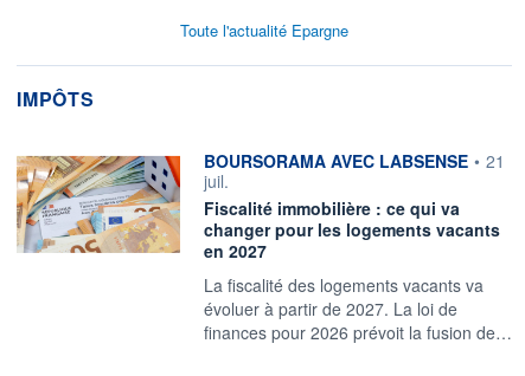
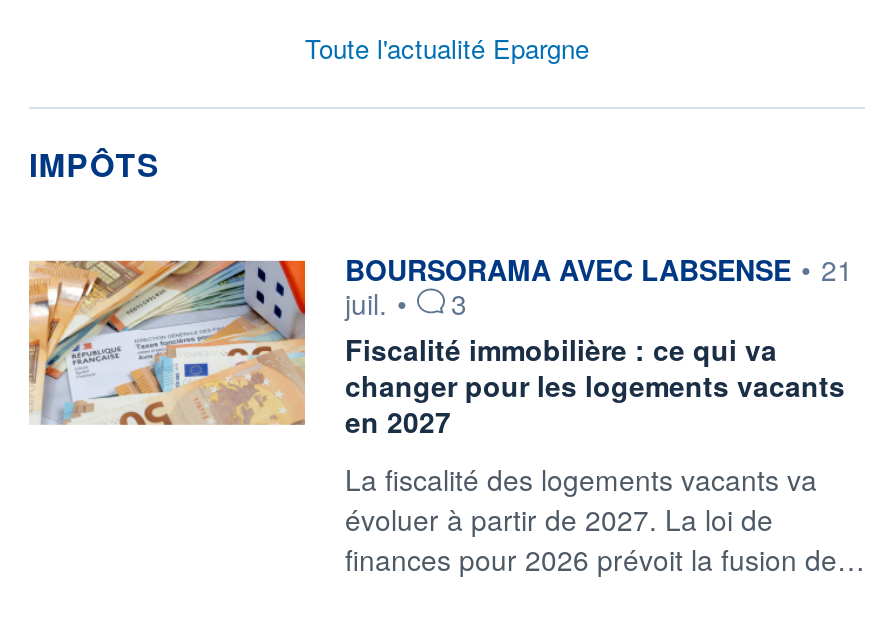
- juil.
+ juil. •
+ 3
